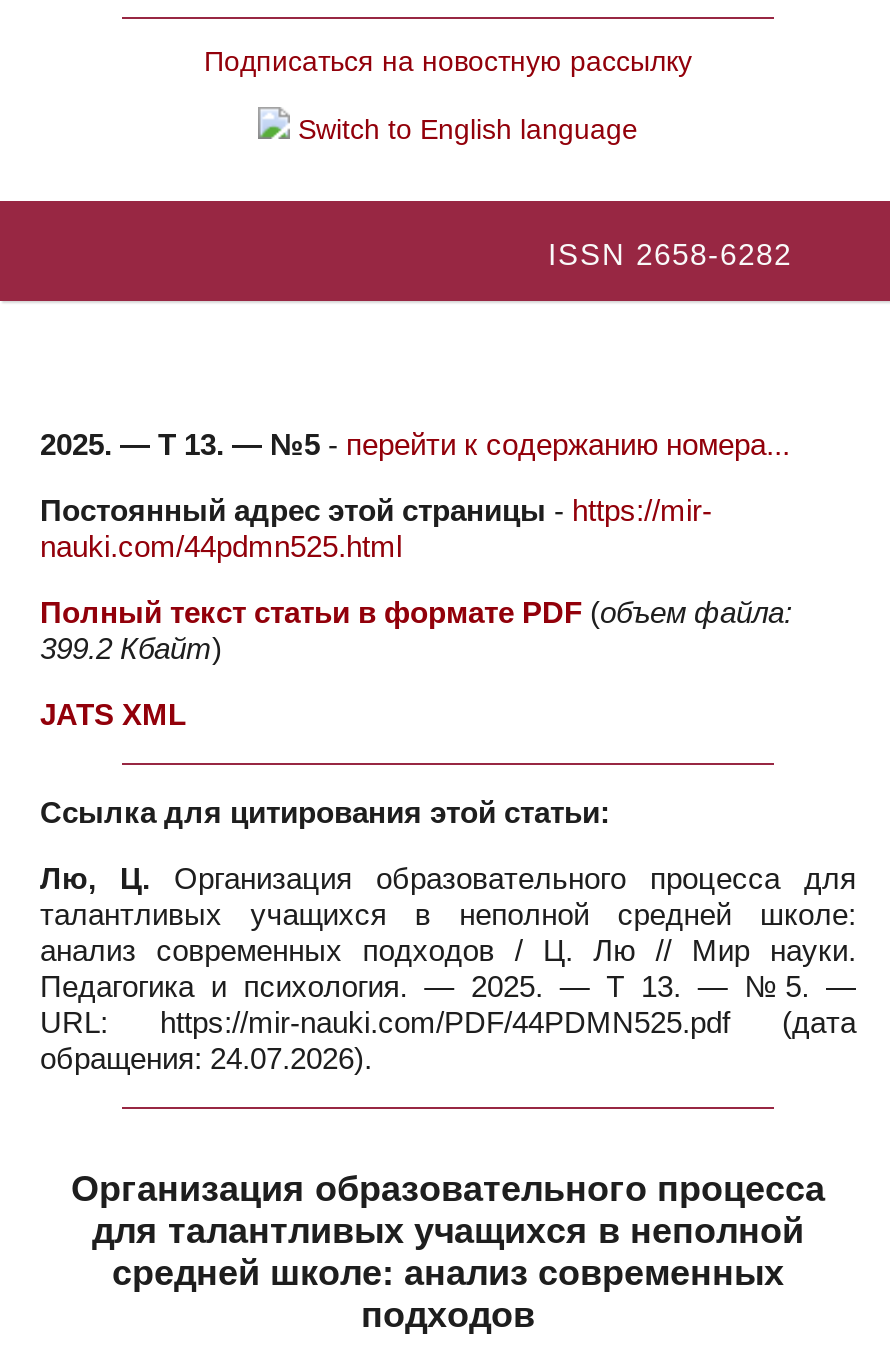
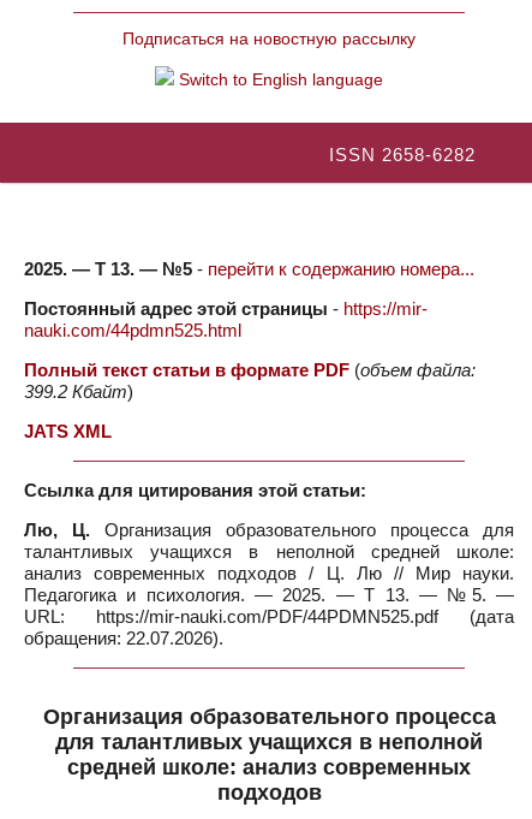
- обращения: 24.07.2026).
+ обращения: 22.07.2026).
